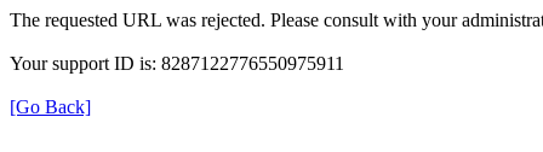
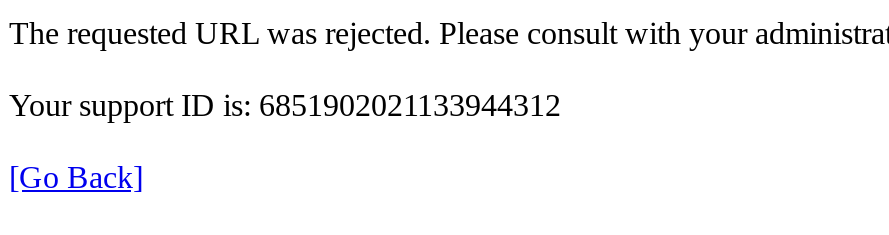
- Your support ID is: 8287122776550975911
+ Your support ID is: 6851902021133944312
